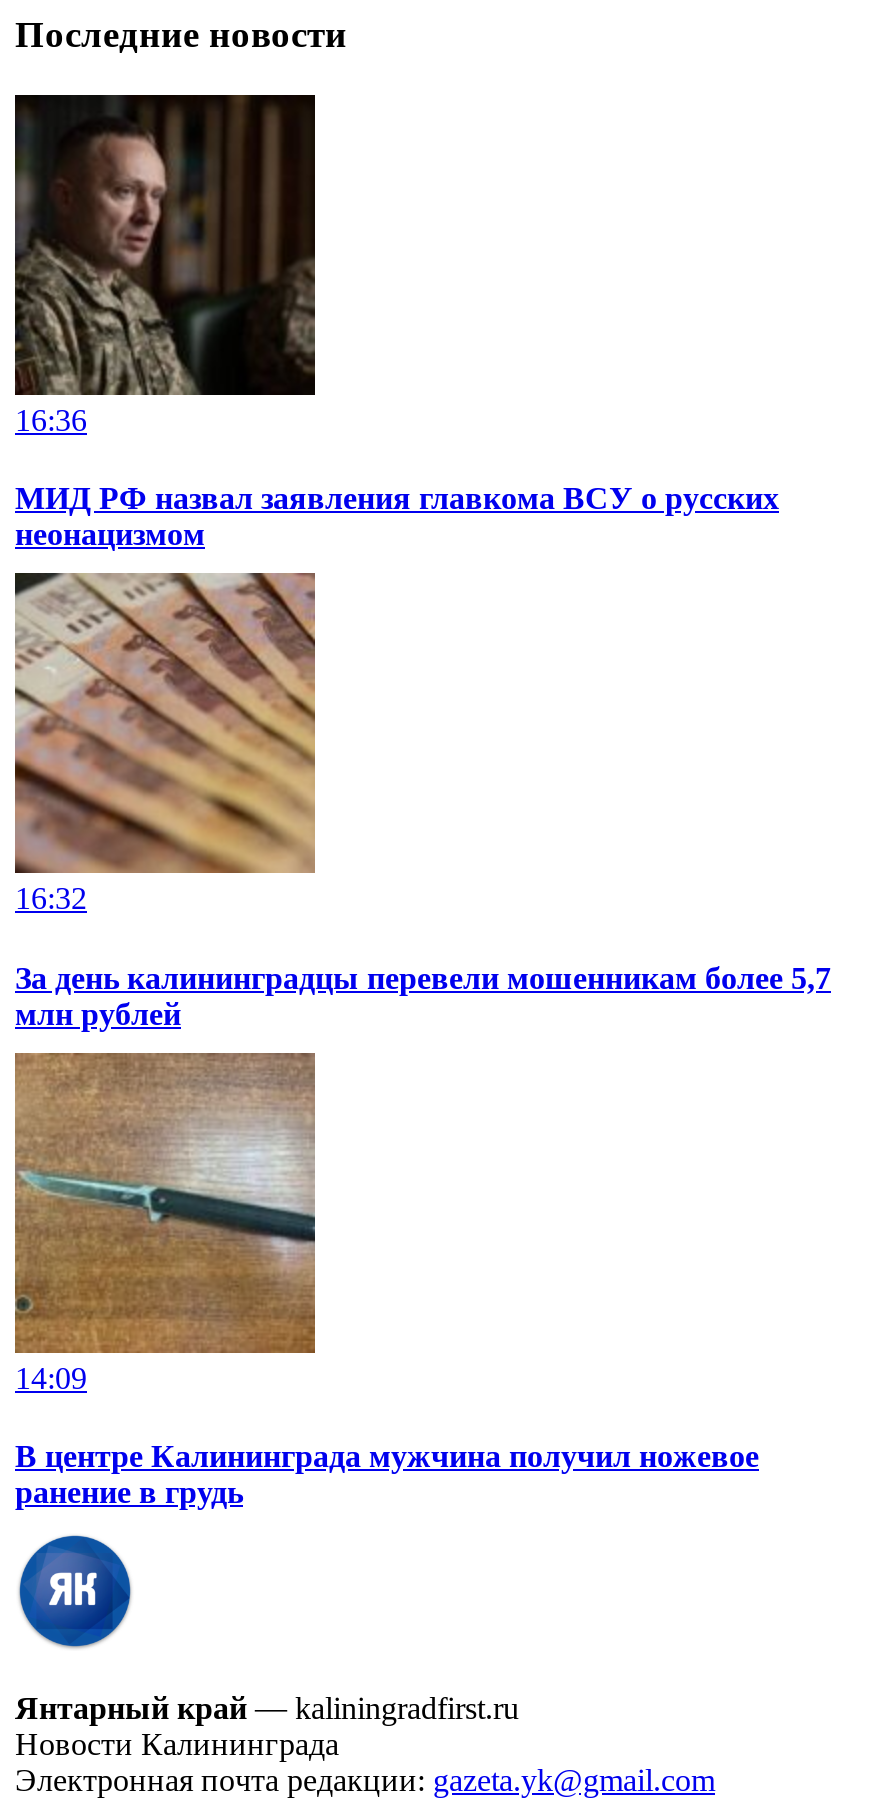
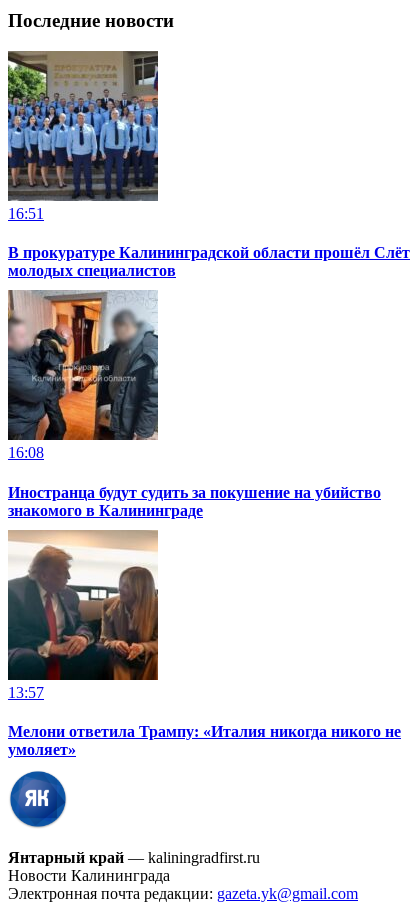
- [image]
- 16:36
+ [image]
+ 16:51

- МИД РФ назвал заявления главкома ВСУ о русских
- неонацизмом
+ В прокуратуре Калининградской области прошёл Слёт
+ молодых специалистов

- [image]
- 16:32
+ [image]
+ 16:08

- За день калининградцы перевели мошенникам более 5,7
- млн рублей
+ Иностранца будут судить за покушение на убийство
+ знакомого в Калининграде

- [image]
- 14:09
+ [image]
+ 13:57

- В центре Калининграда мужчина получил ножевое
- ранение в грудь
+ Мелони ответила Трампу: «Италия никогда никого не
+ умоляет»
